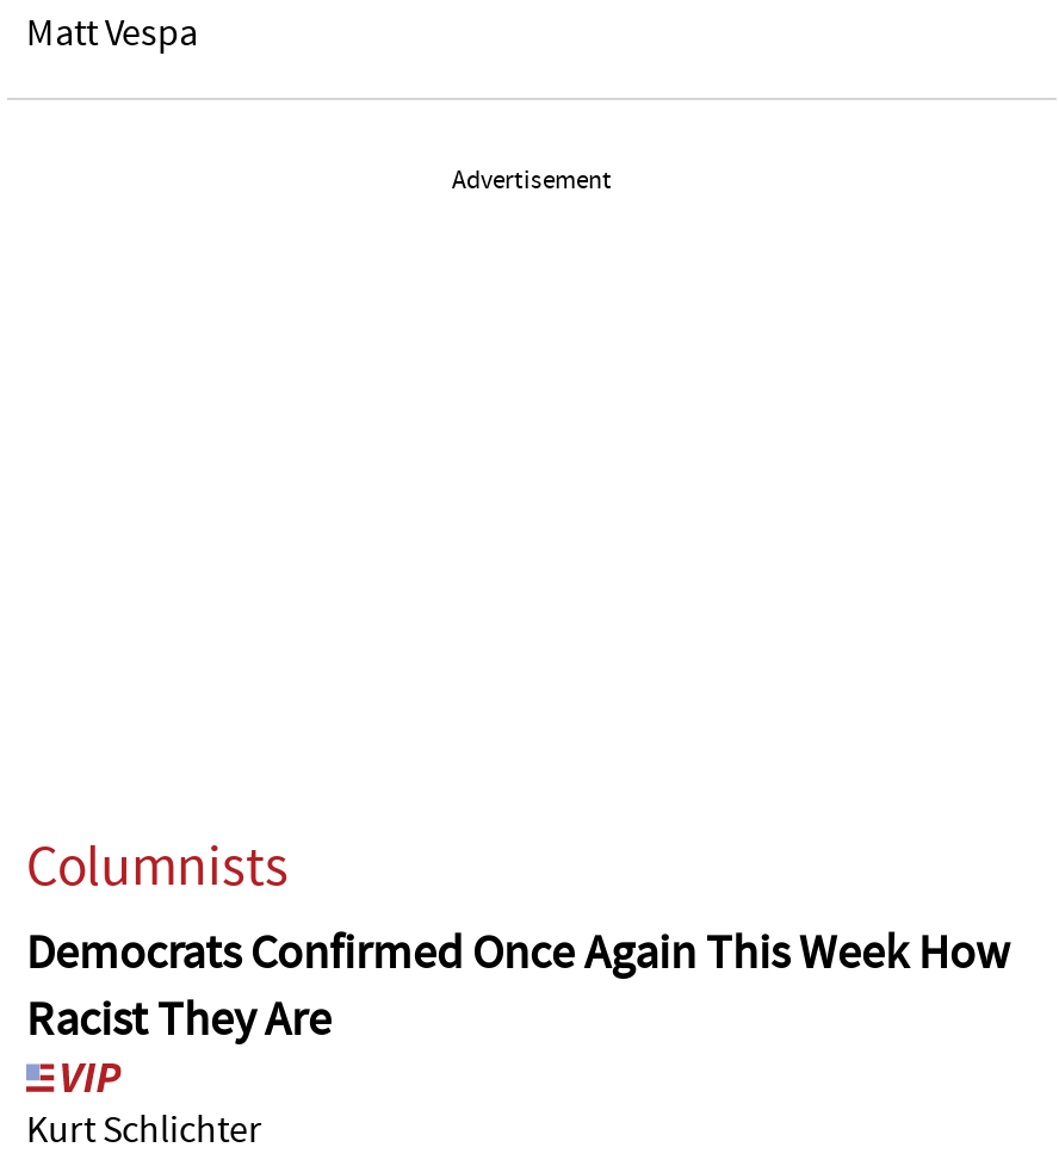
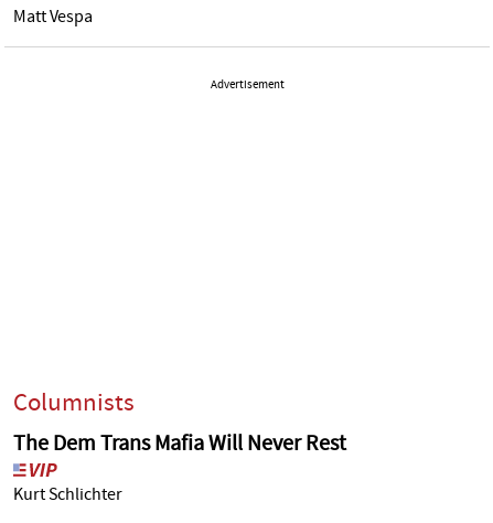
- Democrats Confirmed Once Again This Week How
- Racist They Are
+ The Dem Trans Mafia Will Never Rest
